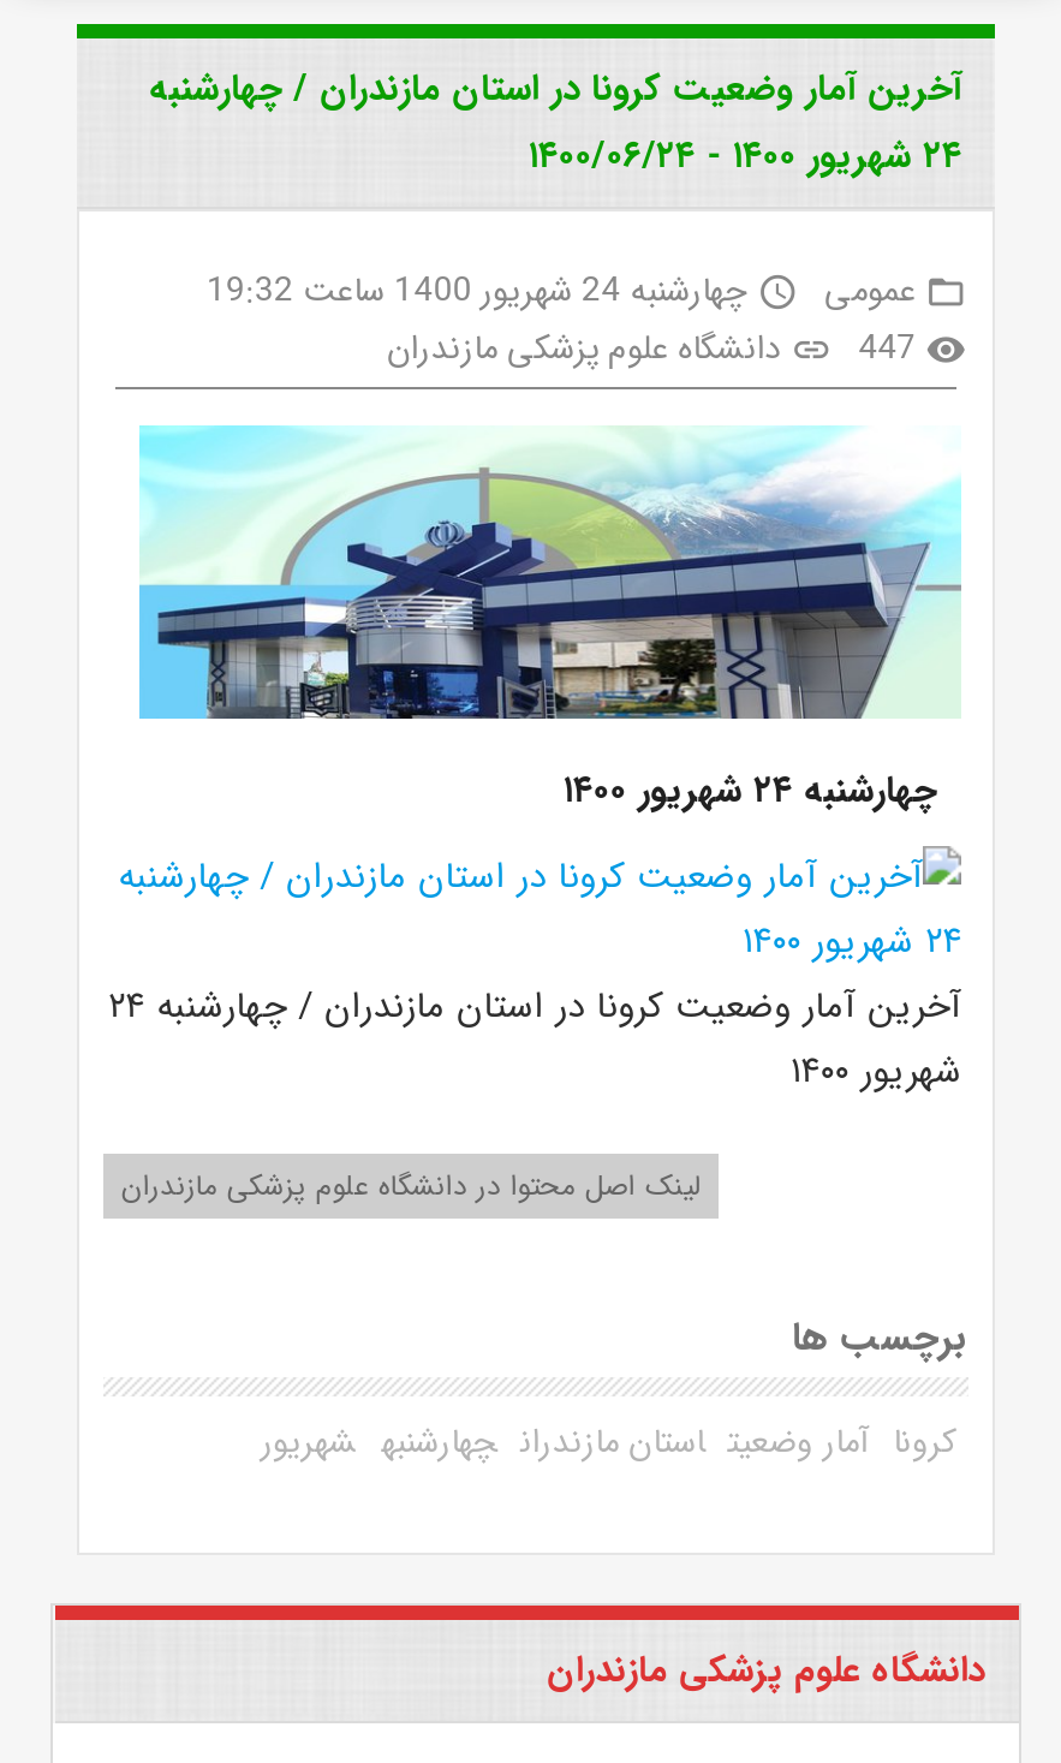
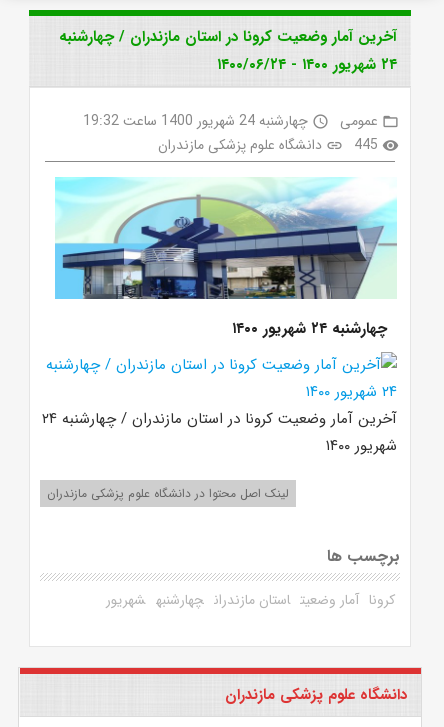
- 447
+ 445
